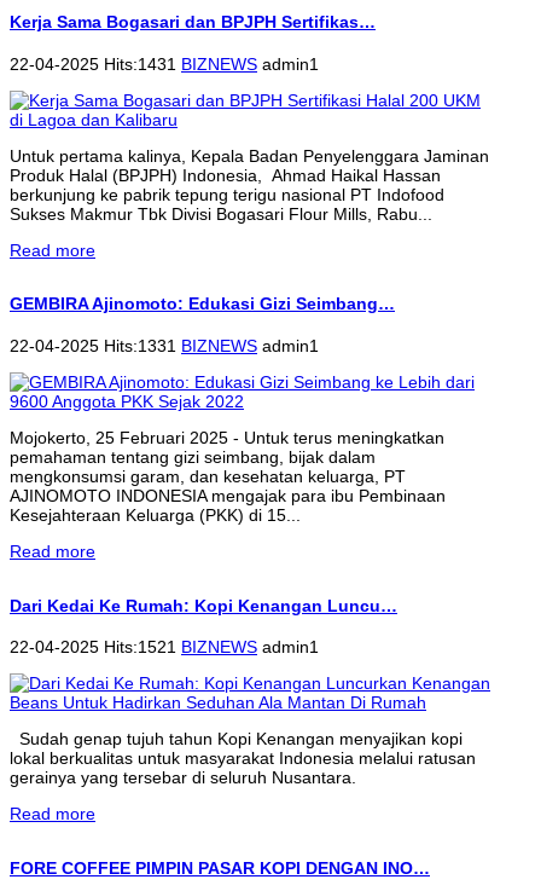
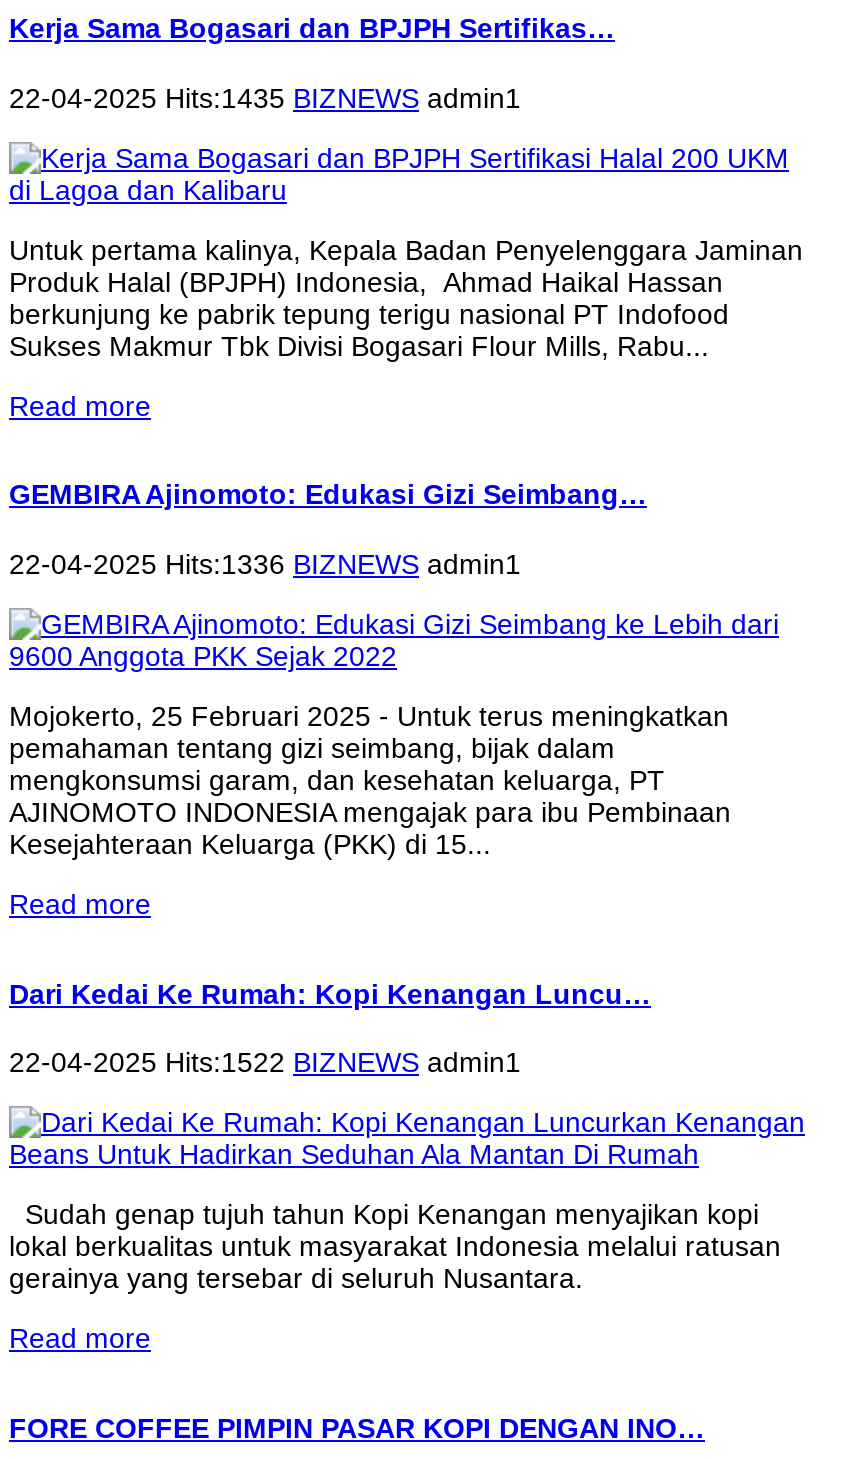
- 22-04-2025 Hits:1431 BIZNEWS admin1
+ 22-04-2025 Hits:1435 BIZNEWS admin1

- 22-04-2025 Hits:1331 BIZNEWS admin1
+ 22-04-2025 Hits:1336 BIZNEWS admin1

- 22-04-2025 Hits:1521 BIZNEWS admin1
+ 22-04-2025 Hits:1522 BIZNEWS admin1
